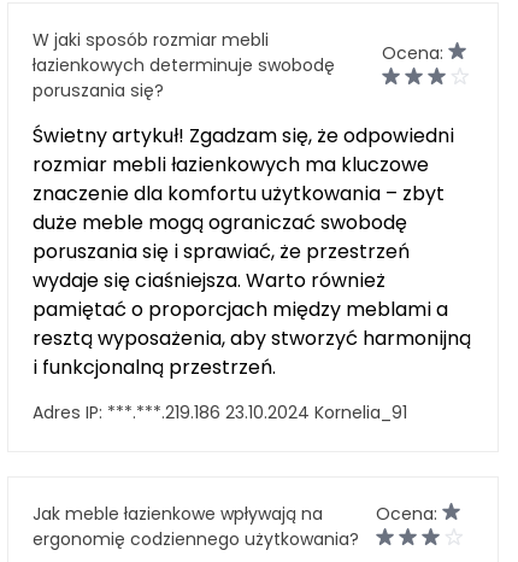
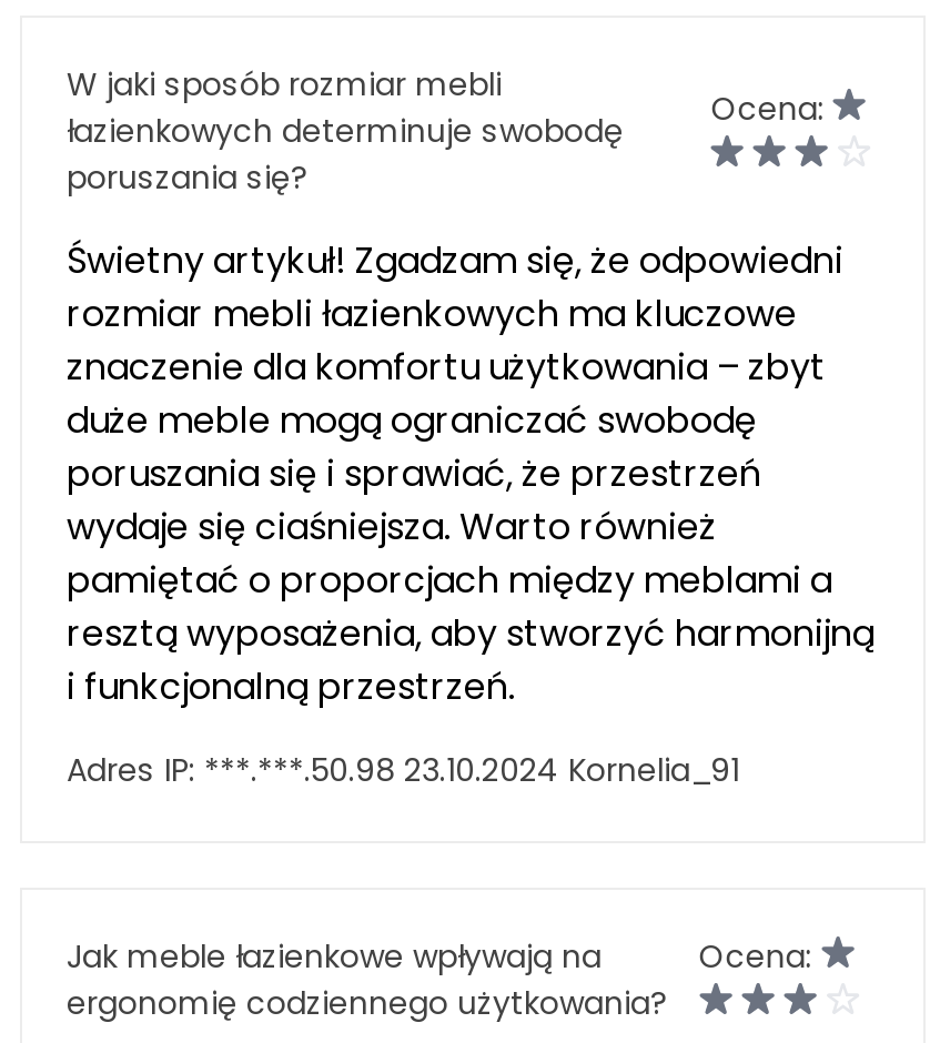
- Adres IP: ***.***.219.186 23.10.2024 Kornelia_91
+ Adres IP: ***.***.50.98 23.10.2024 Kornelia_91
